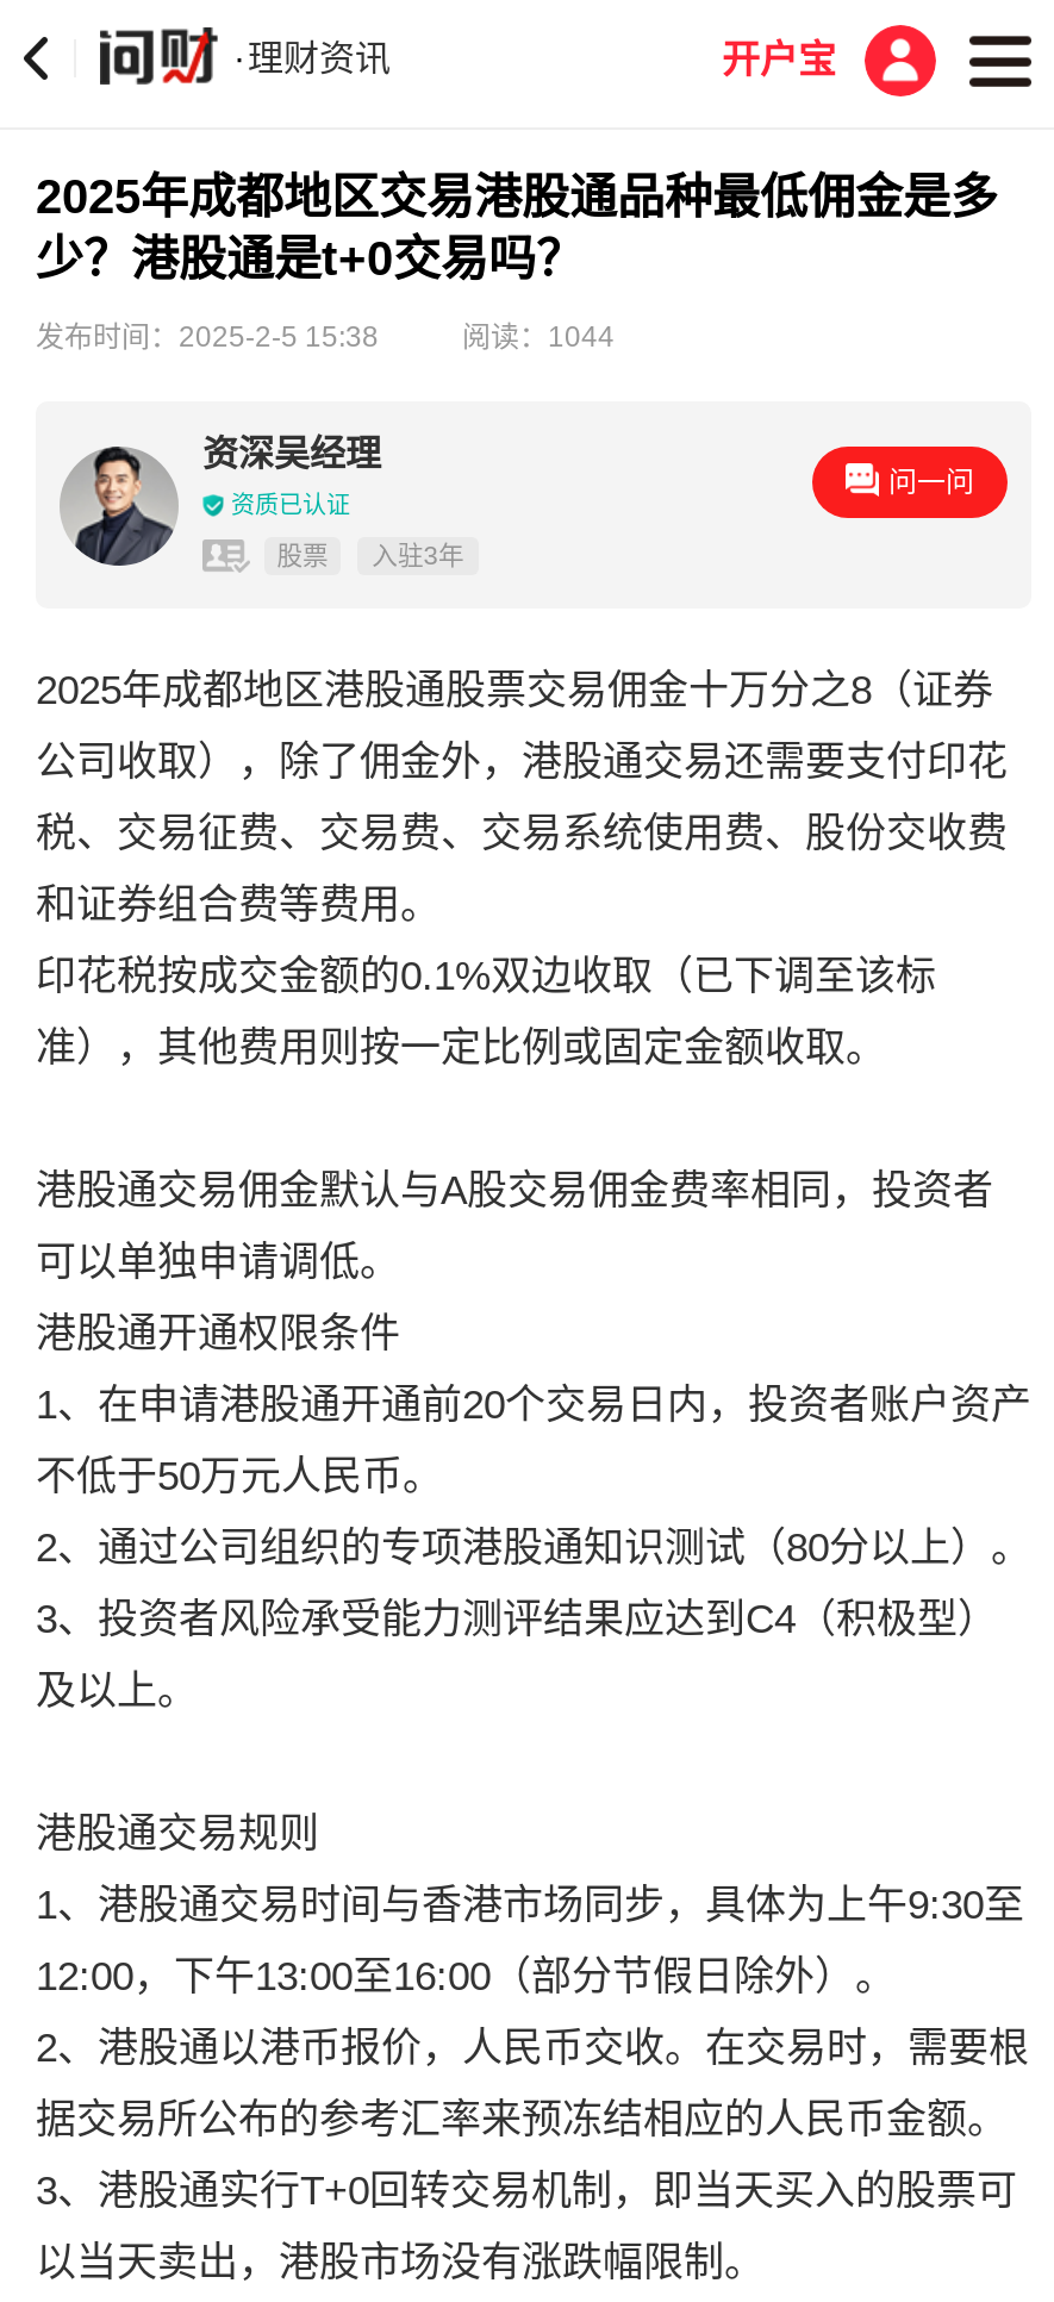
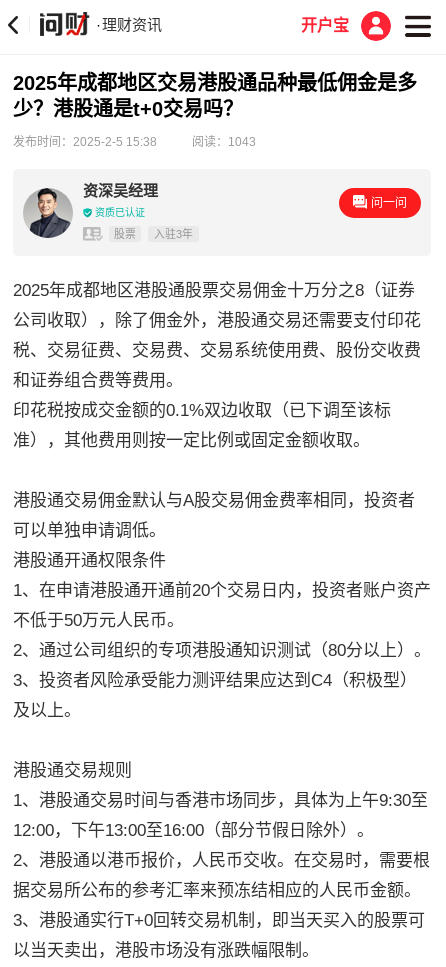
- 阅读：1044
+ 阅读：1043
